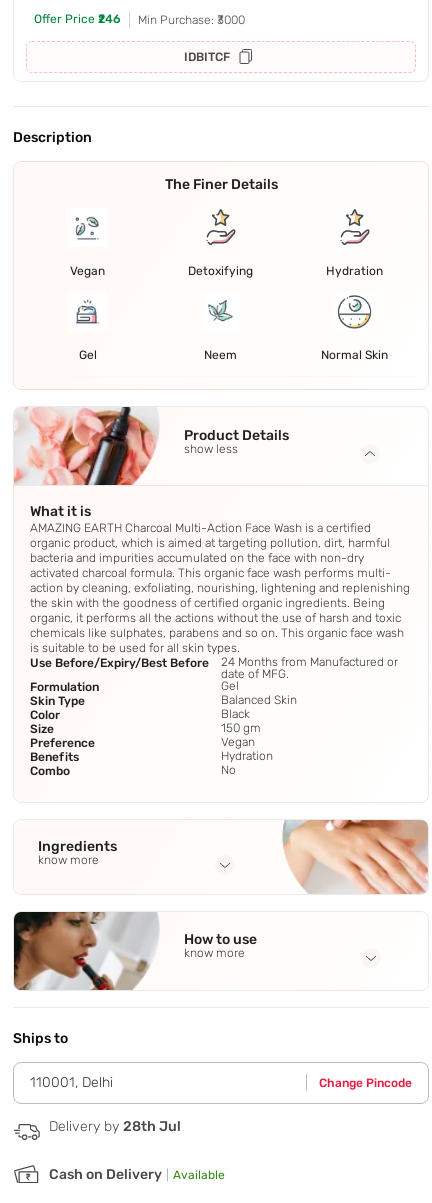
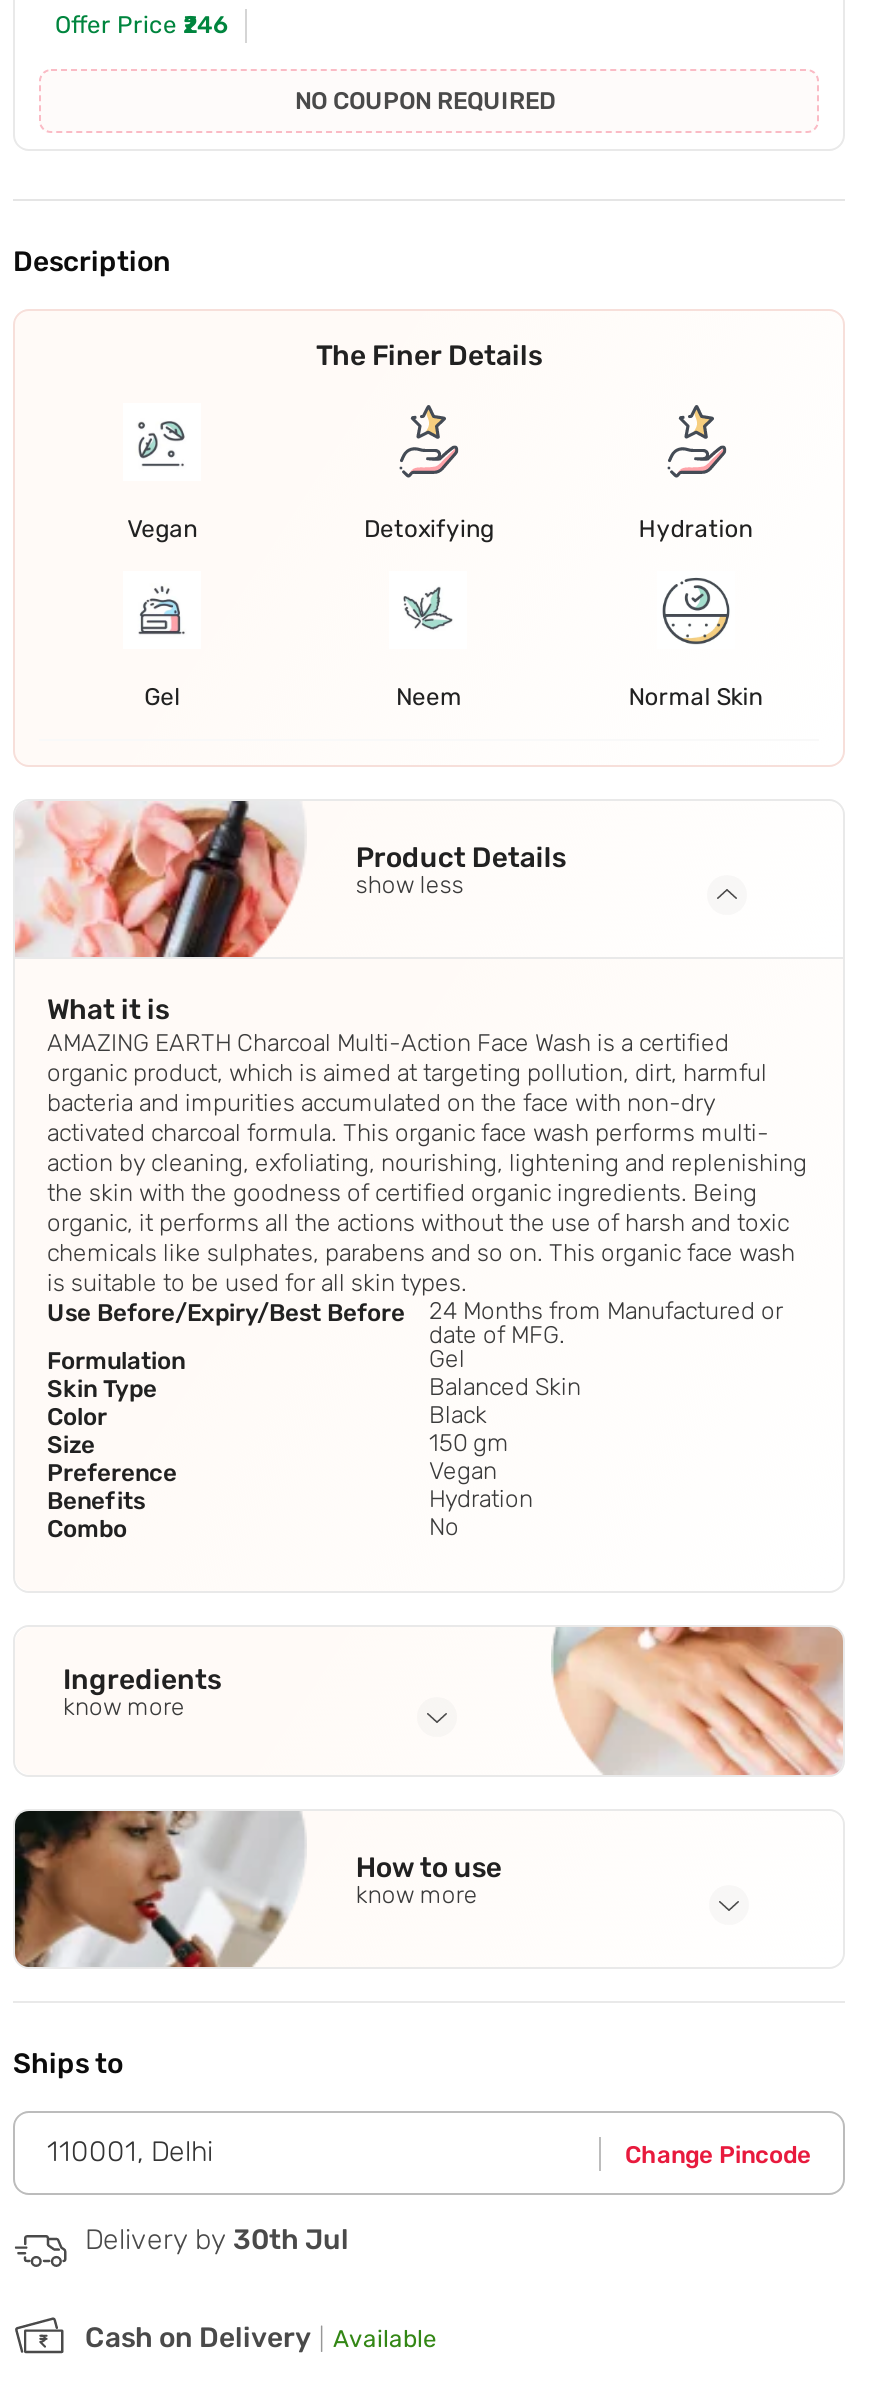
- Min Purchase: ₹3000
- IDBITCF
+ NO COUPON REQUIRED

- Delivery by 28th Jul
+ Delivery by 30th Jul
